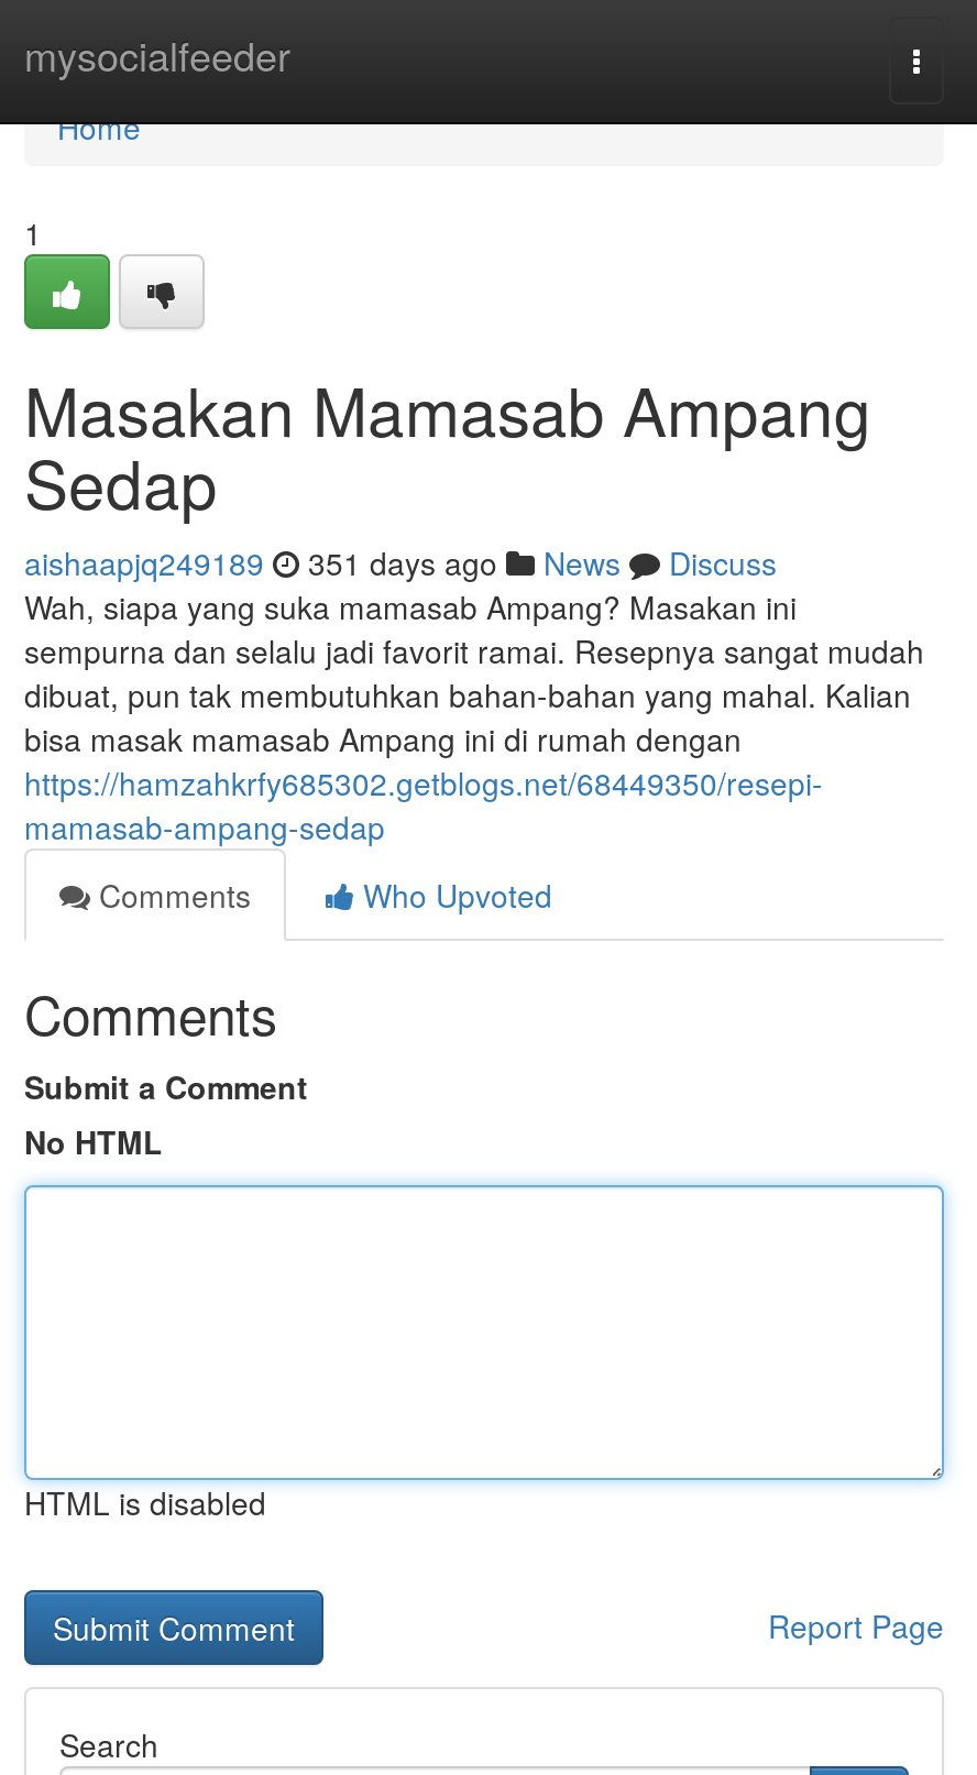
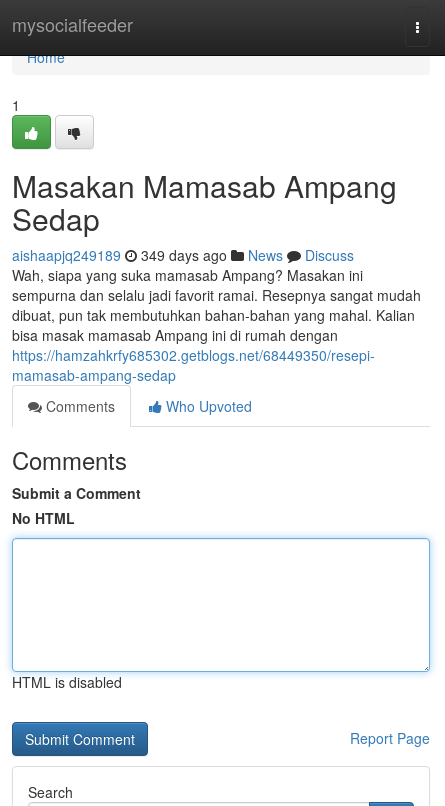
- aishaapjq249189 351 days ago News Discuss
+ aishaapjq249189 349 days ago News Discuss
